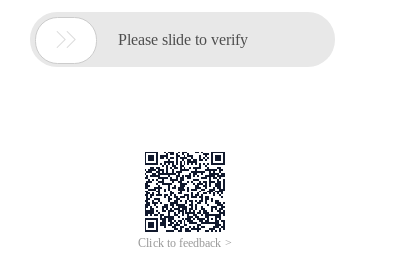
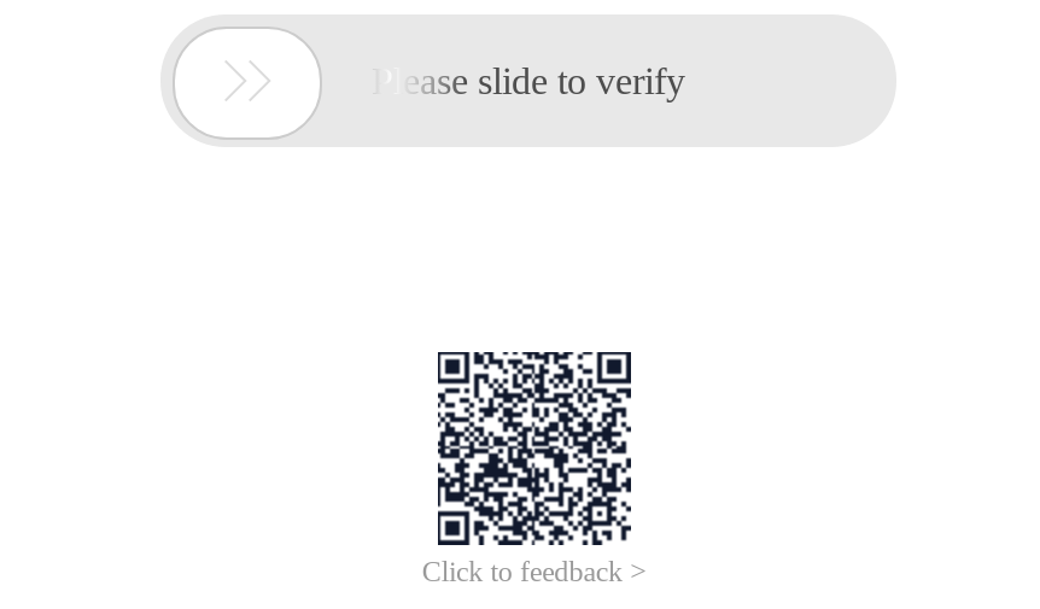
- [image]
+ [image]
